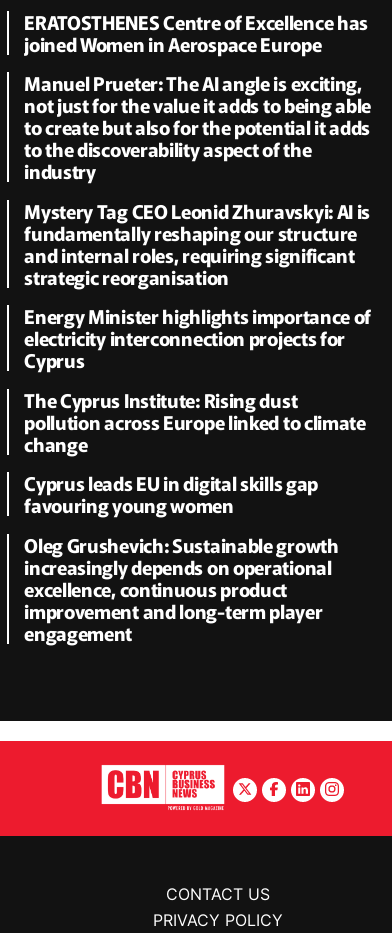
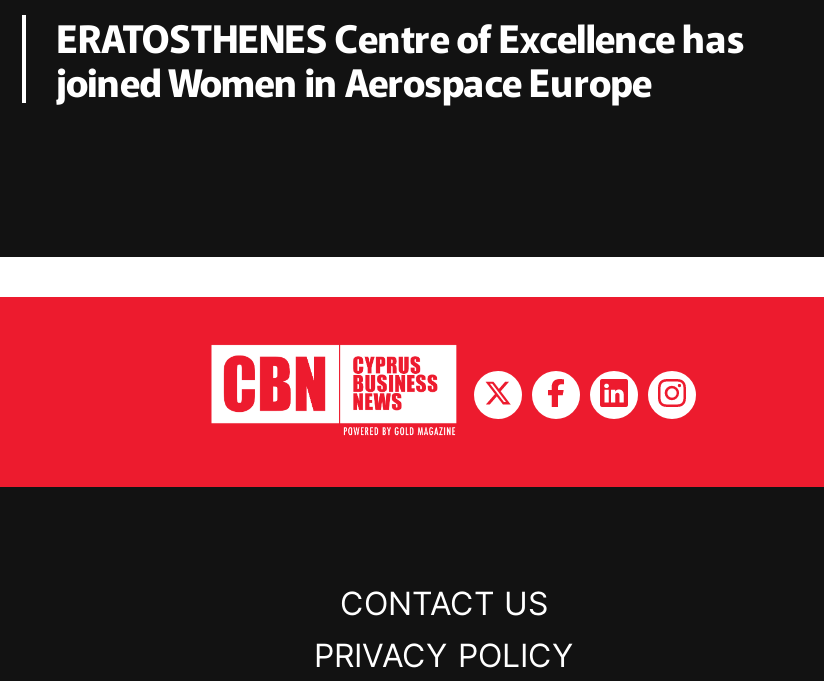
- Manuel Prueter: The AI angle is exciting,
- not just for the value it adds to being able
- to create but also for the potential it adds
- to the discoverability aspect of the
- industry
- Mystery Tag CEO Leonid Zhuravskyi: AI is
- fundamentally reshaping our structure
- and internal roles, requiring significant
- strategic reorganisation
- Energy Minister highlights importance of
- electricity interconnection projects for
- Cyprus
- The Cyprus Institute: Rising dust
- pollution across Europe linked to climate
- change
- Cyprus leads EU in digital skills gap
- favouring young women
- Oleg Grushevich: Sustainable growth
- increasingly depends on operational
- excellence, continuous product
- improvement and long-term player
- engagement
